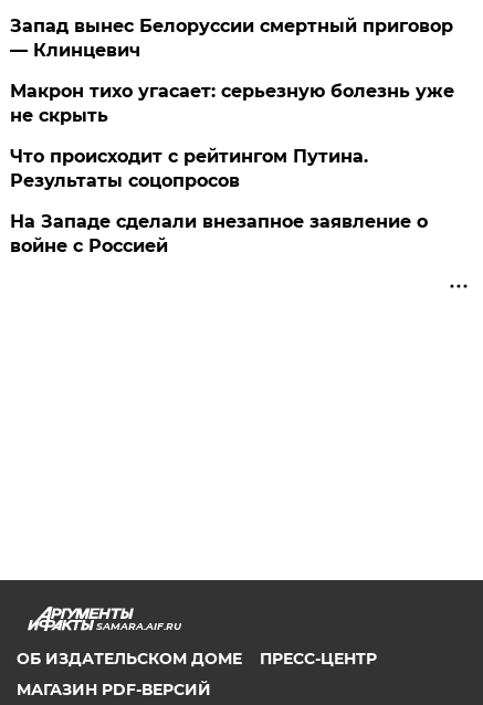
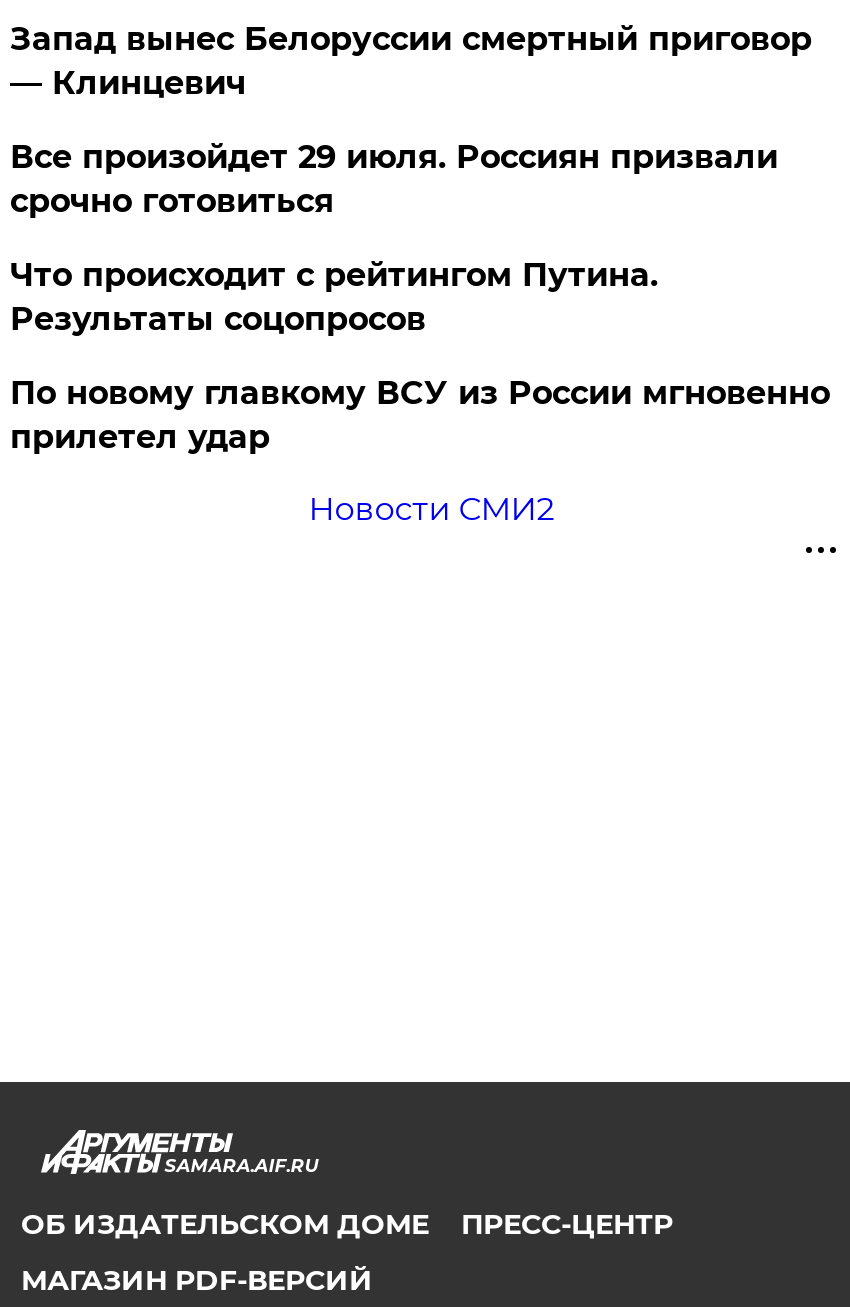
- Макрон тихо угасает: серьезную болезнь уже
- не скрыть
+ Все произойдет 29 июля. Россиян призвали
+ срочно готовиться

- На Западе сделали внезапное заявление о
- войне с Россией
+ По новому главкому ВСУ из России мгновенно
+ прилетел удар
+ Новости СМИ2
